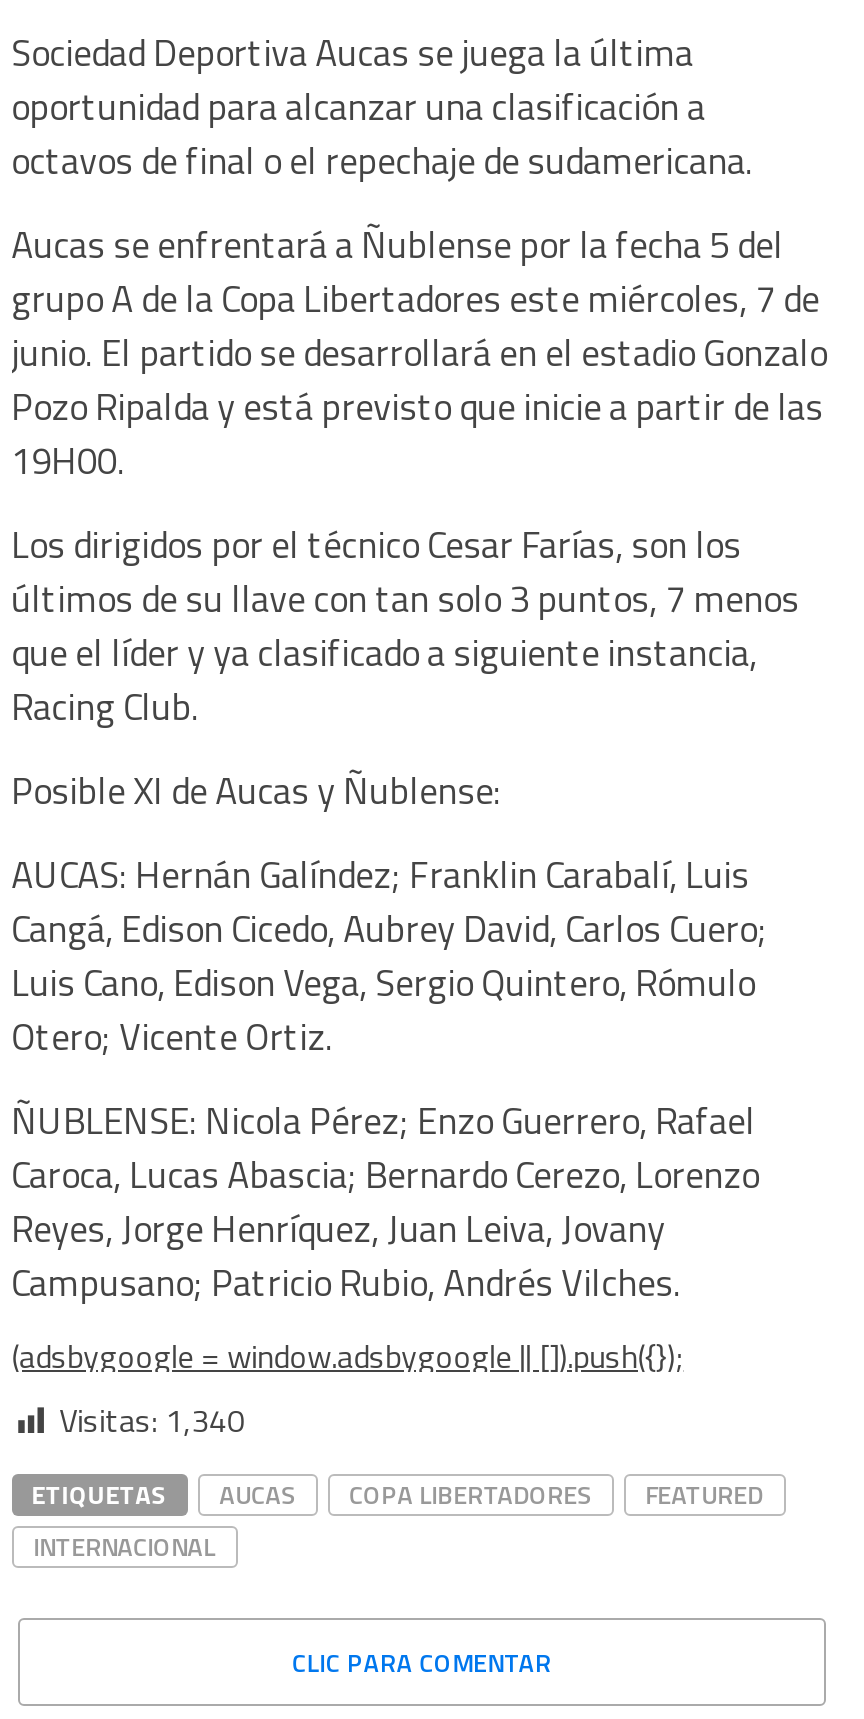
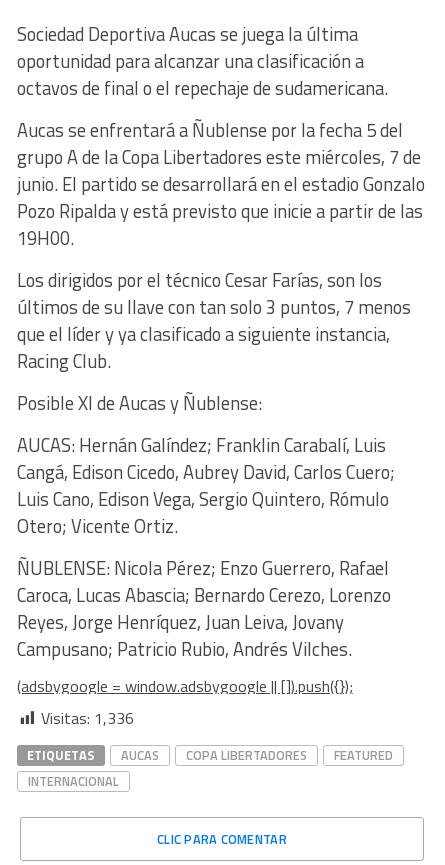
- Visitas: 1,340
+ Visitas: 1,336
